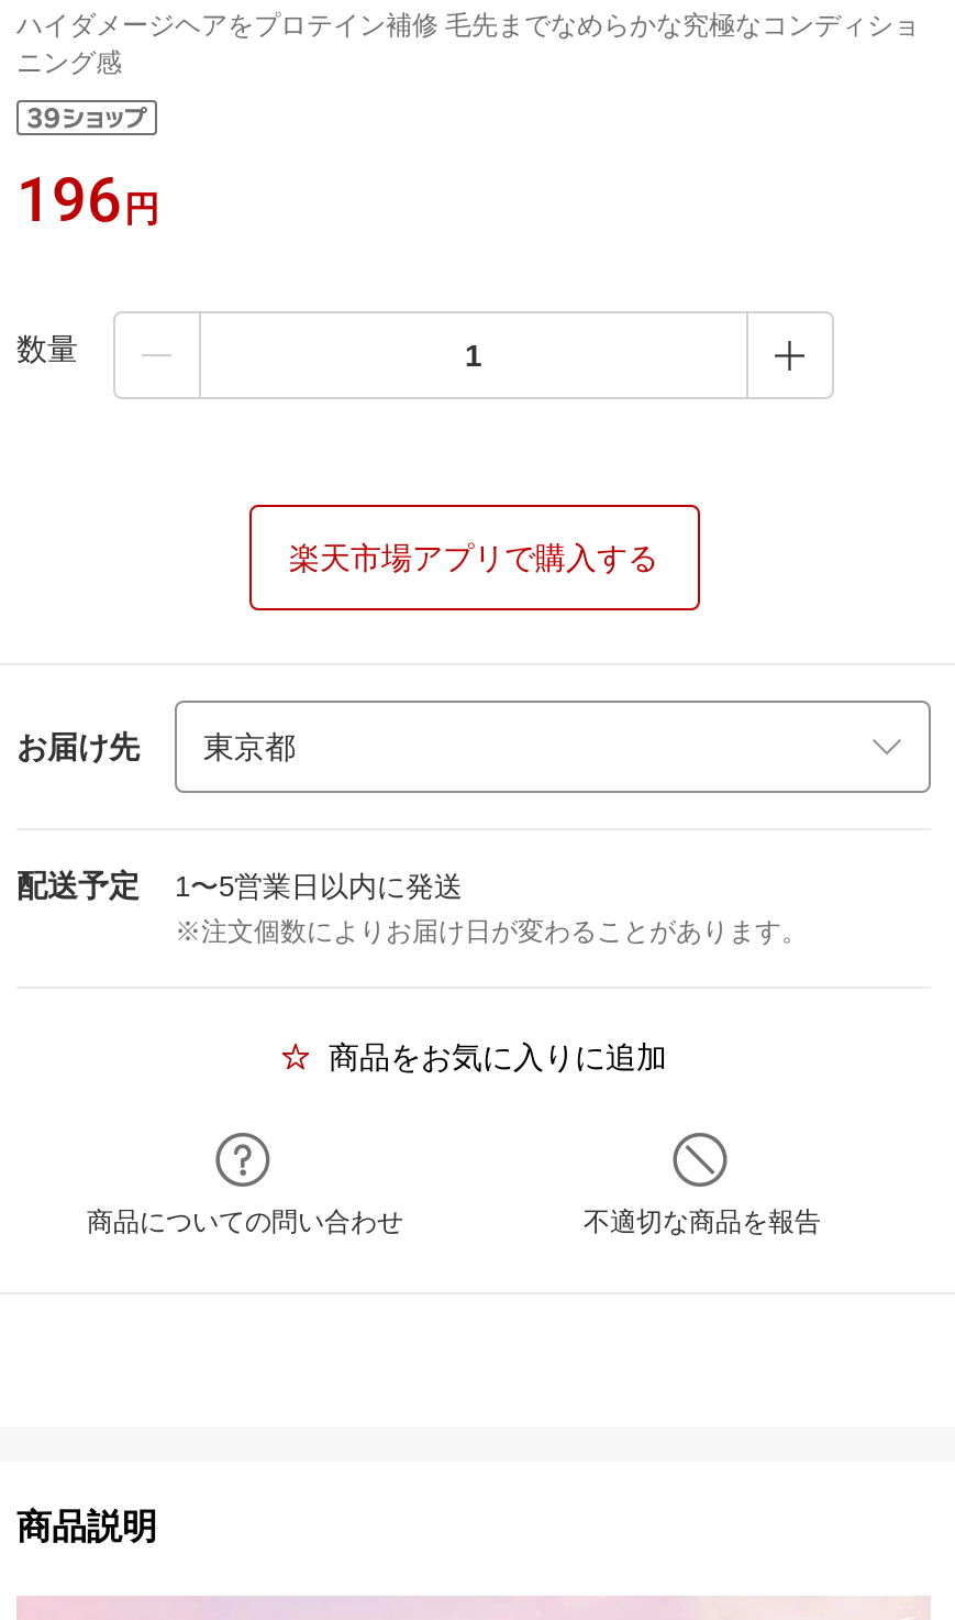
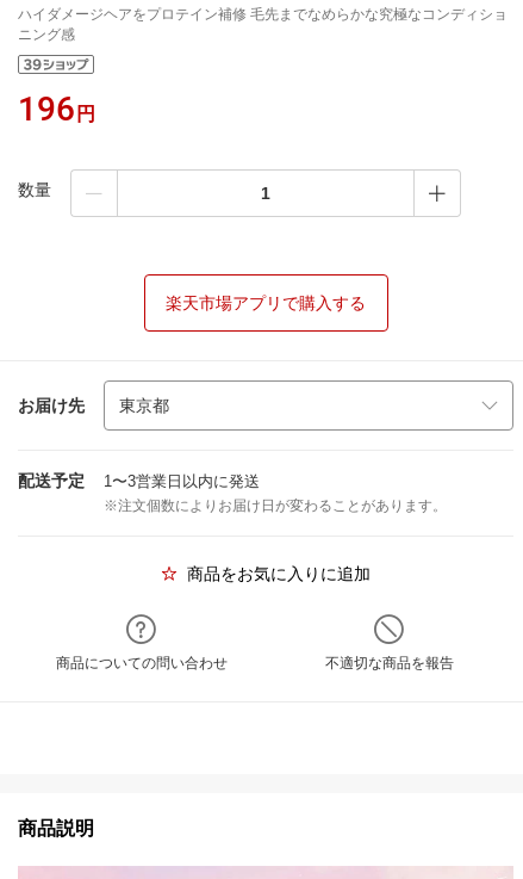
- 1〜5営業日以内に発送
+ 1〜3営業日以内に発送
